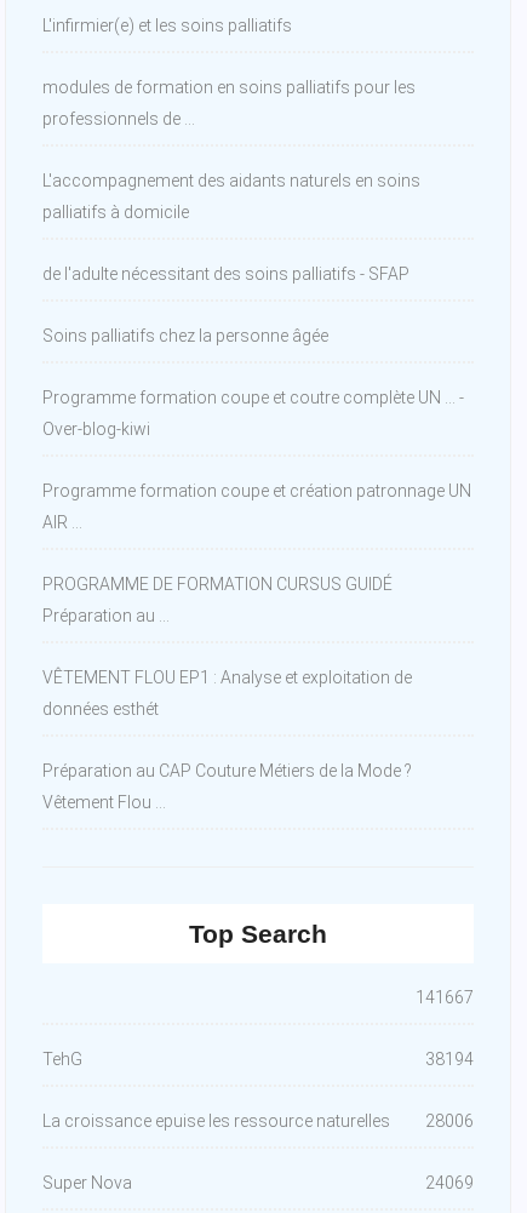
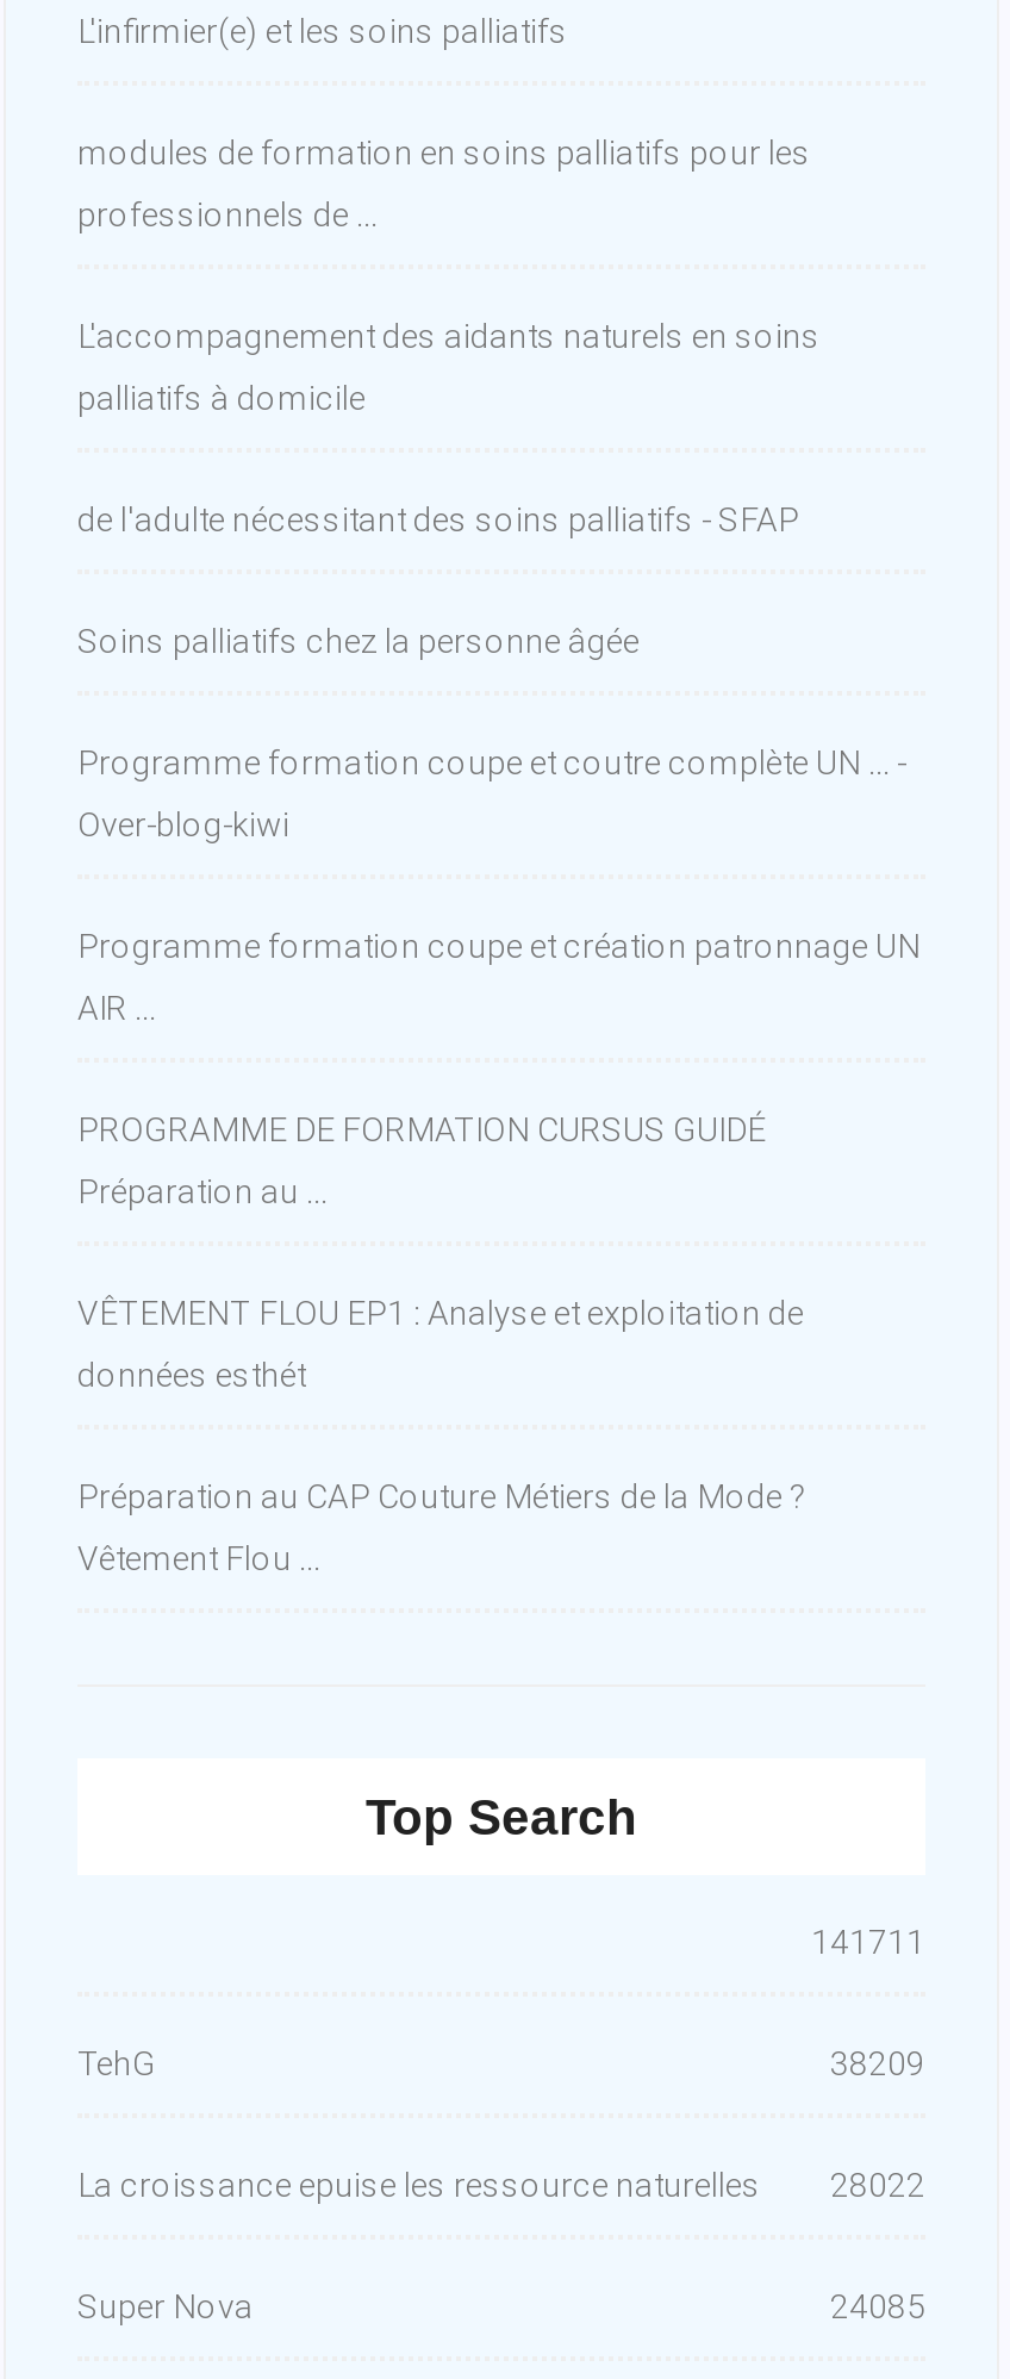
- 141667
+ 141711

- 38194
+ 38209

- La croissance epuise les ressource naturelles 28006
+ La croissance epuise les ressource naturelles 28022

- 24069
+ 24085
